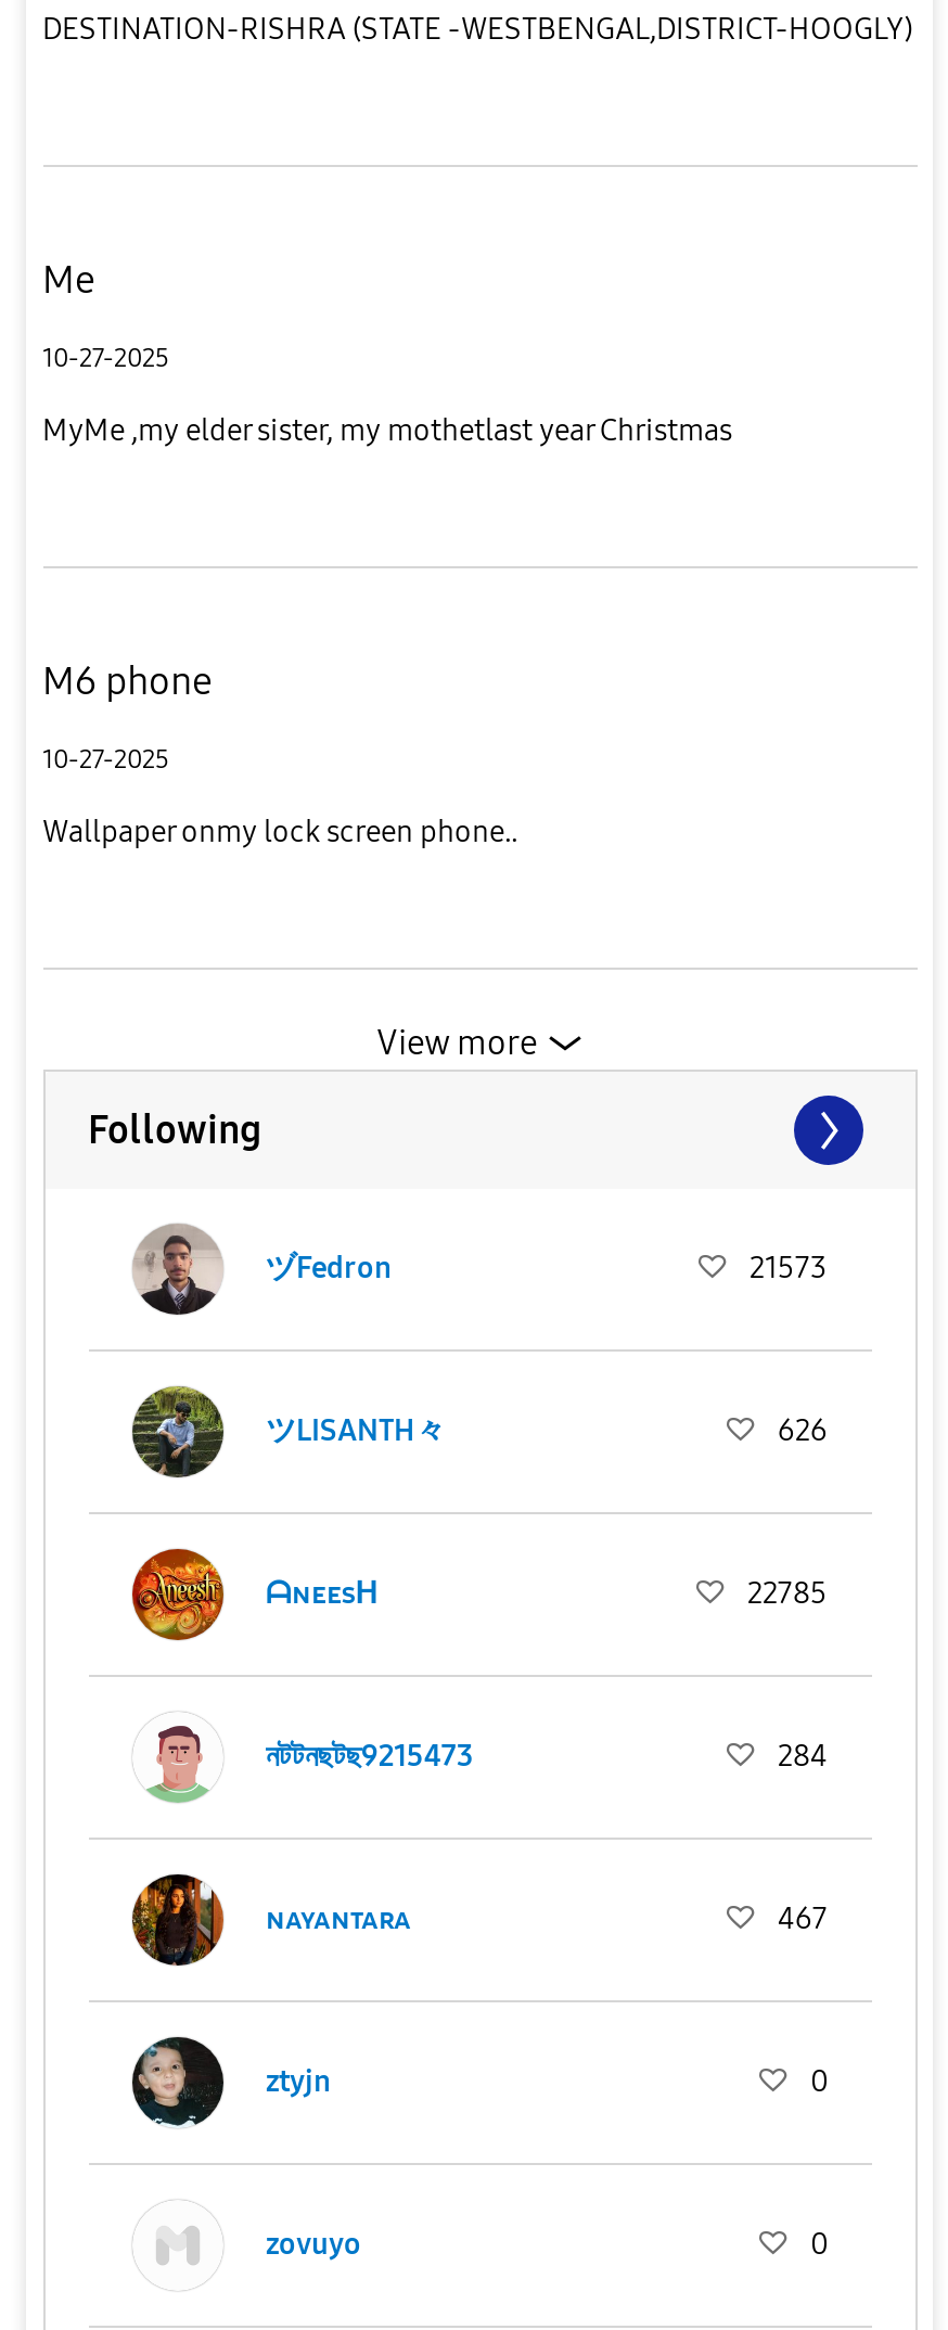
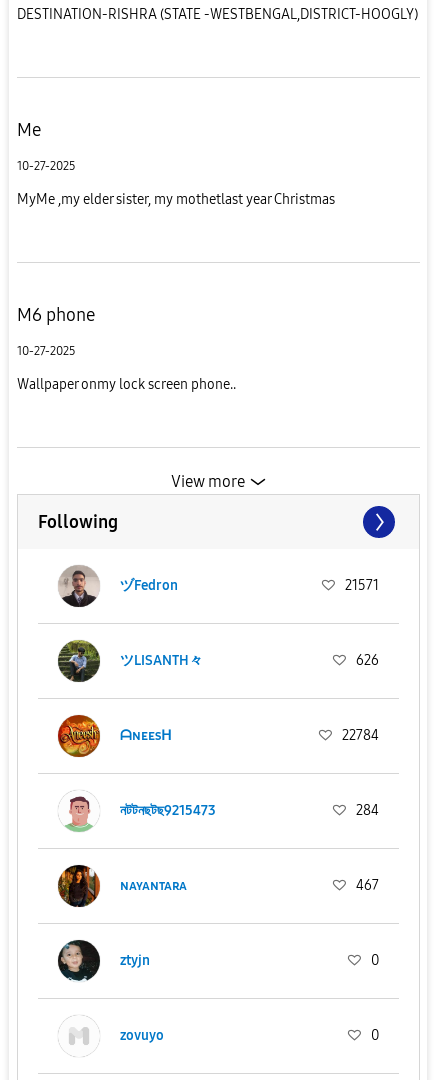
- 21573
+ 21571

- 22785
+ 22784
